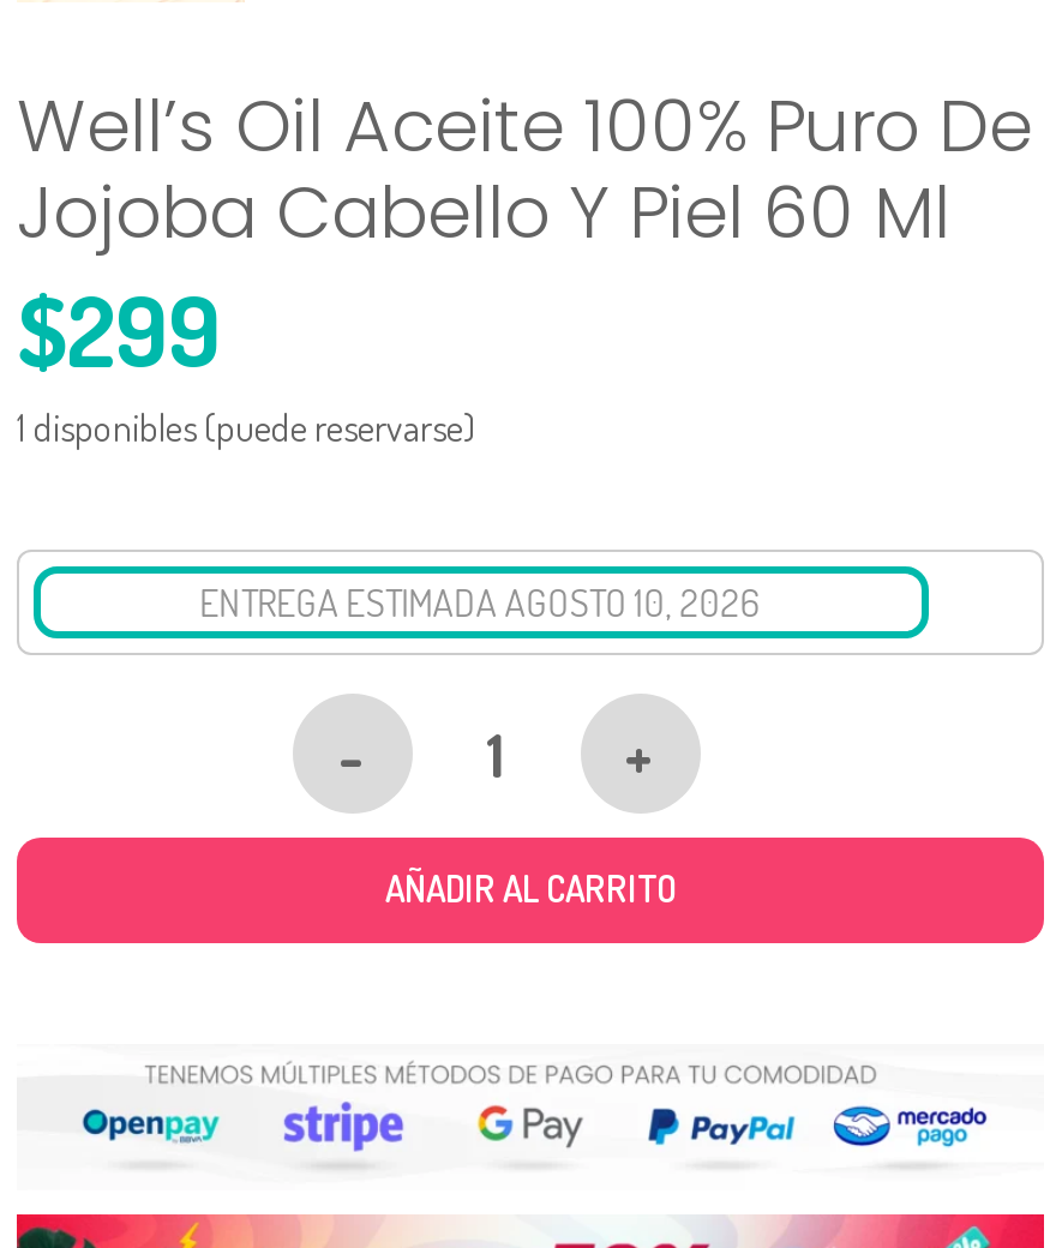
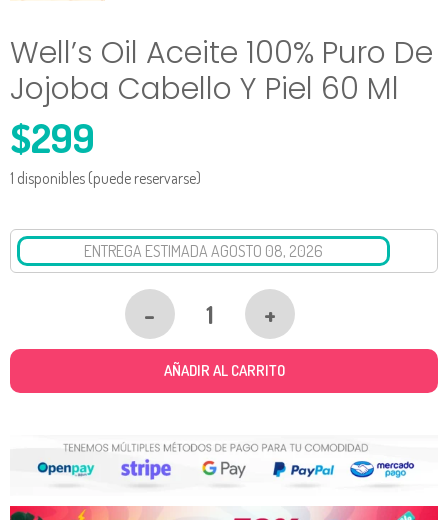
- ENTREGA ESTIMADA AGOSTO 10, 2026
+ ENTREGA ESTIMADA AGOSTO 08, 2026
